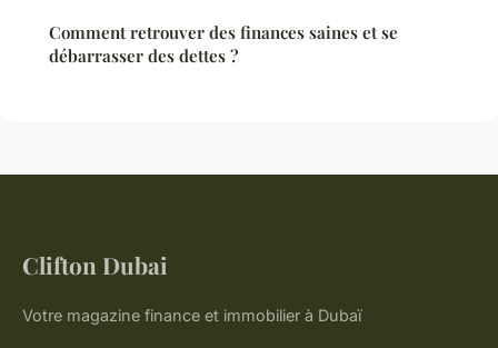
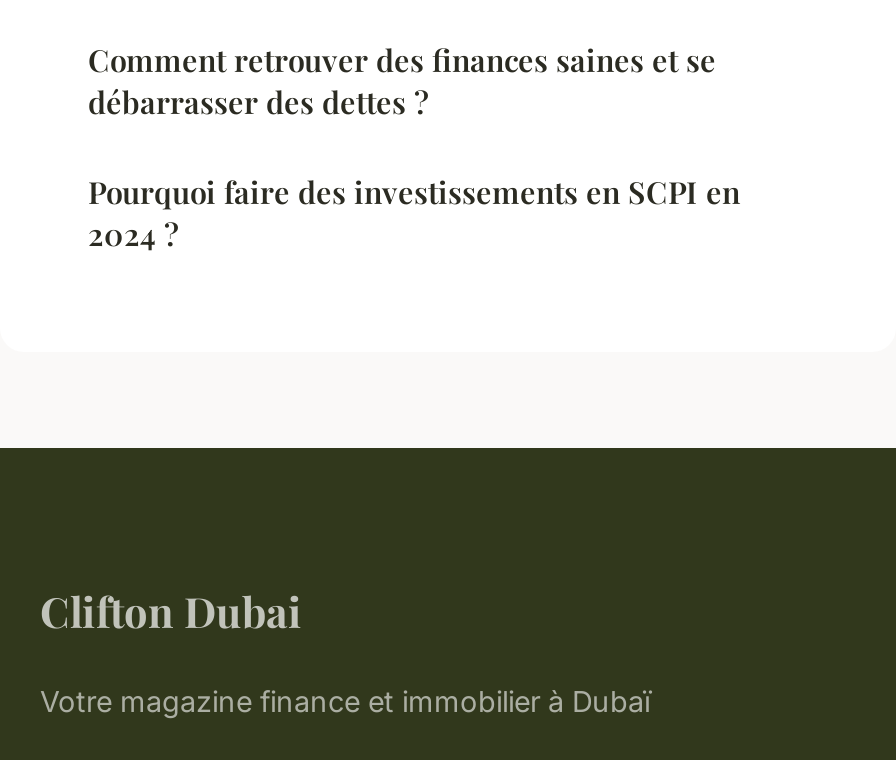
+ Pourquoi faire des investissements en SCPI en
+ 2024 ?
